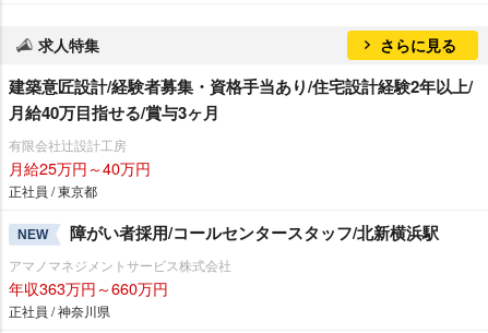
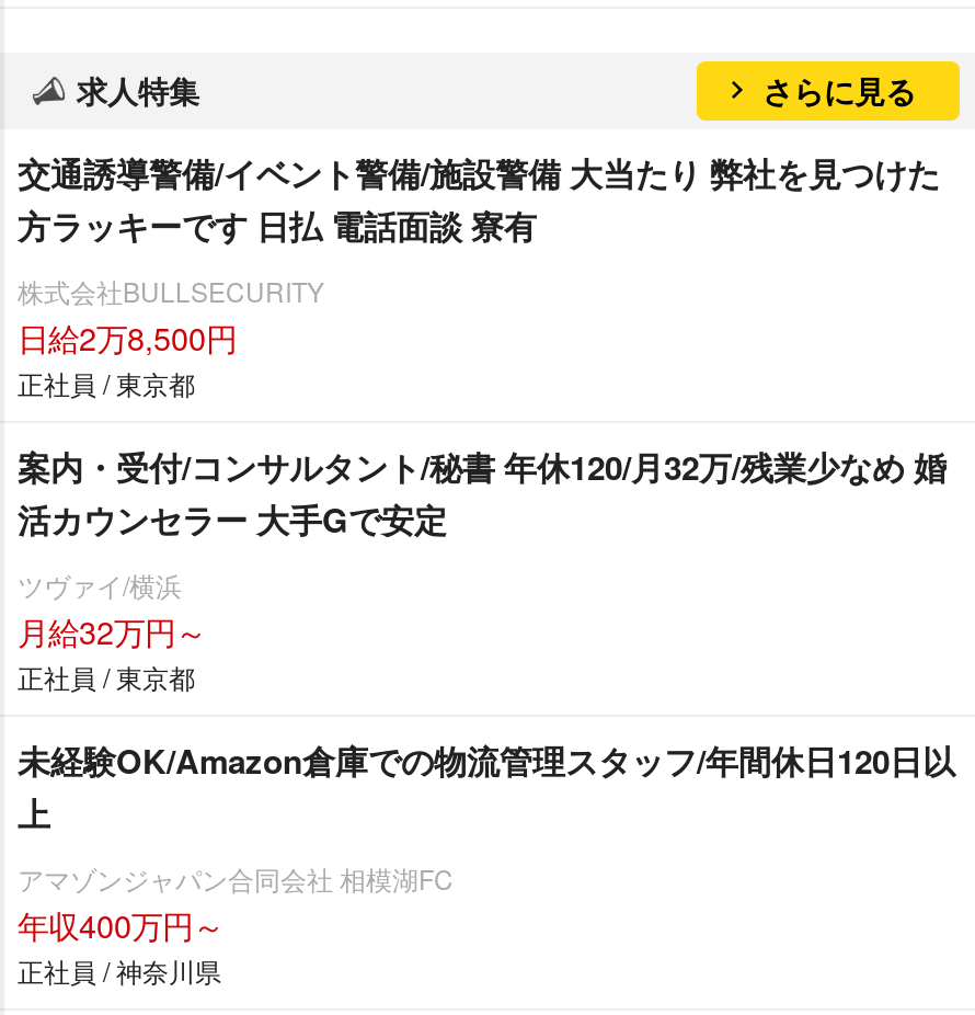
- 建築意匠設計/経験者募集・資格手当あり/住宅設計経験2年以上/
- 月給40万目指せる/賞与3ヶ月
+ 交通誘導警備/イベント警備/施設警備 大当たり 弊社を見つけた
+ 方ラッキーです 日払 電話面談 寮有

- 有限会社辻設計工房
- 月給25万円～40万円
+ 株式会社BULLSECURITY
+ 日給2万8,500円

- NEW
- 障がい者採用/コールセンタースタッフ/北新横浜駅
- アマノマネジメントサービス株式会社
- 年収363万円～660万円
+ 案内・受付/コンサルタント/秘書 年休120/月32万/残業少なめ 婚
+ 活カウンセラー 大手Gで安定
+ ツヴァイ/横浜
+ 月給32万円～
+ 正社員 / 東京都
+ 未経験OK/Amazon倉庫での物流管理スタッフ/年間休日120日以
+ 上
+ アマゾンジャパン合同会社 相模湖FC
+ 年収400万円～
